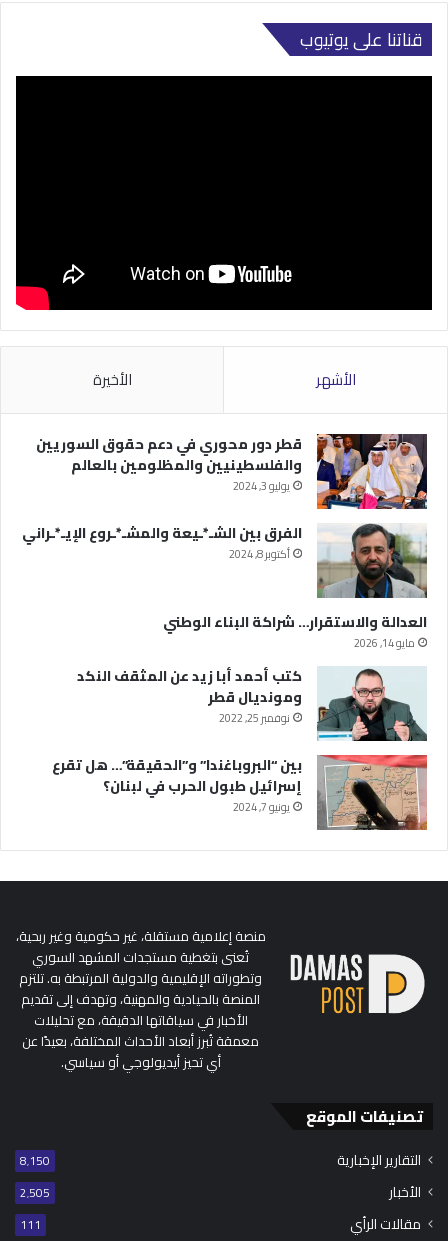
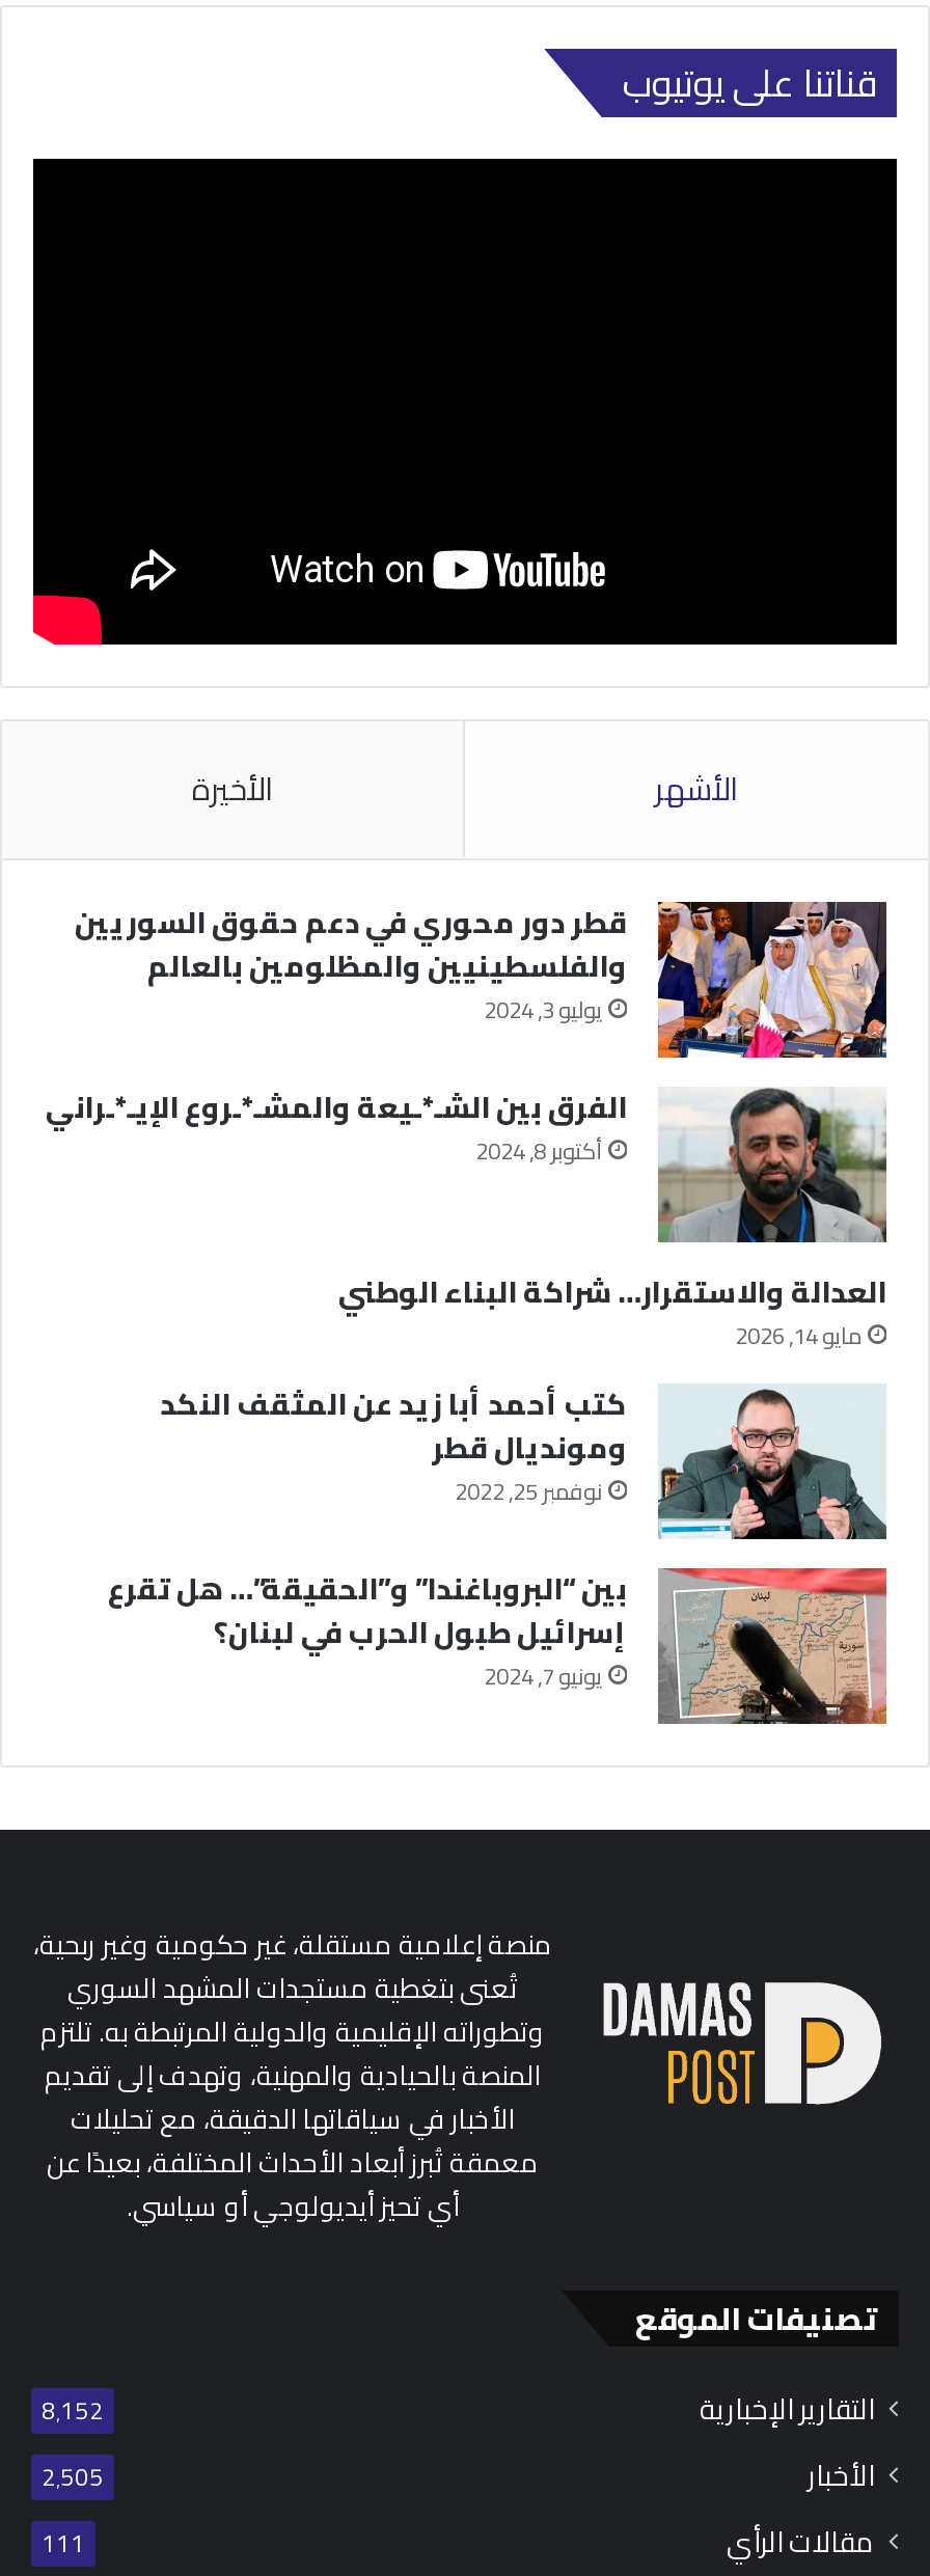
- 8٬150
+ 8٬152
